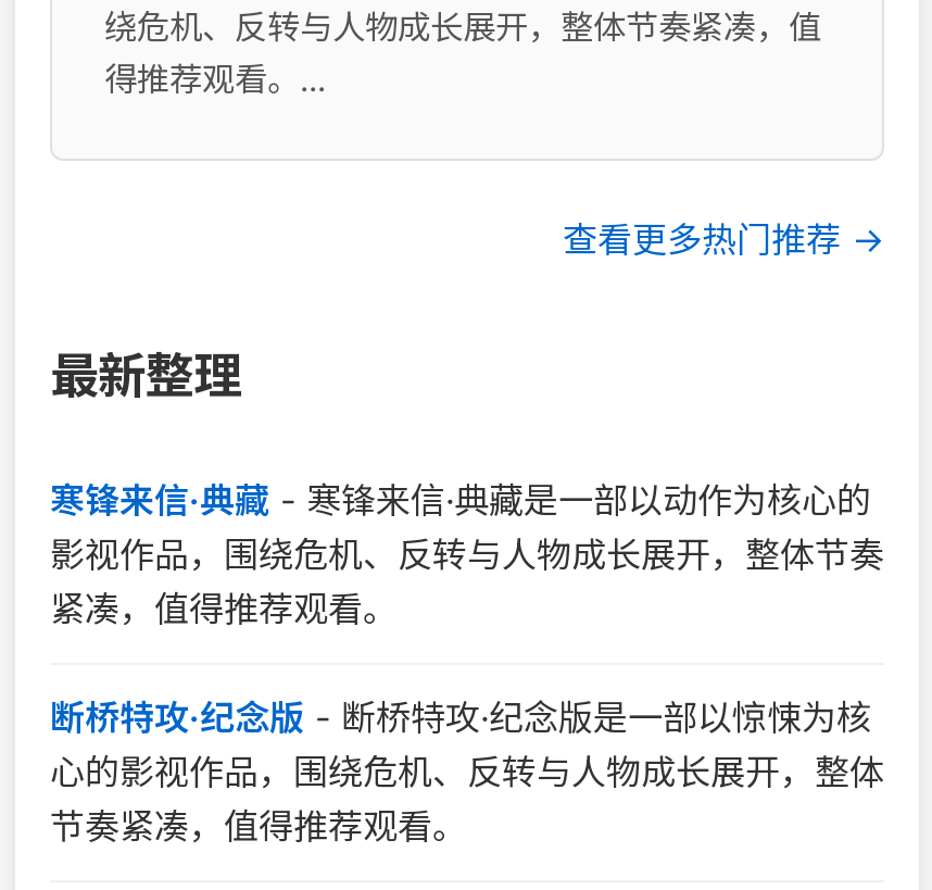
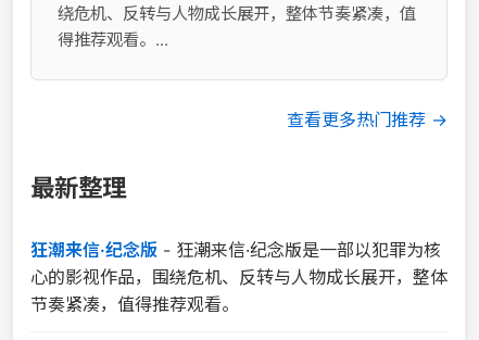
- 寒锋来信·典藏-寒锋来信·典藏是一部以动作为核心的
- 影视作品，围绕危机、反转与人物成长展开，整体节奏
- 紧凑，值得推荐观看。
- 断桥特攻·纪念版-断桥特攻·纪念版是一部以惊悚为核
+ 狂潮来信·纪念版-狂潮来信·纪念版是一部以犯罪为核
